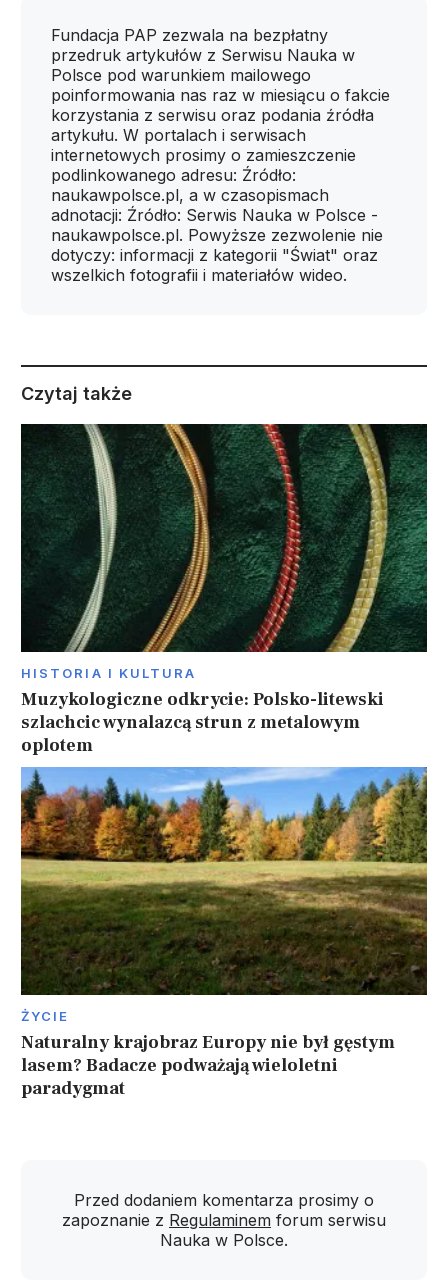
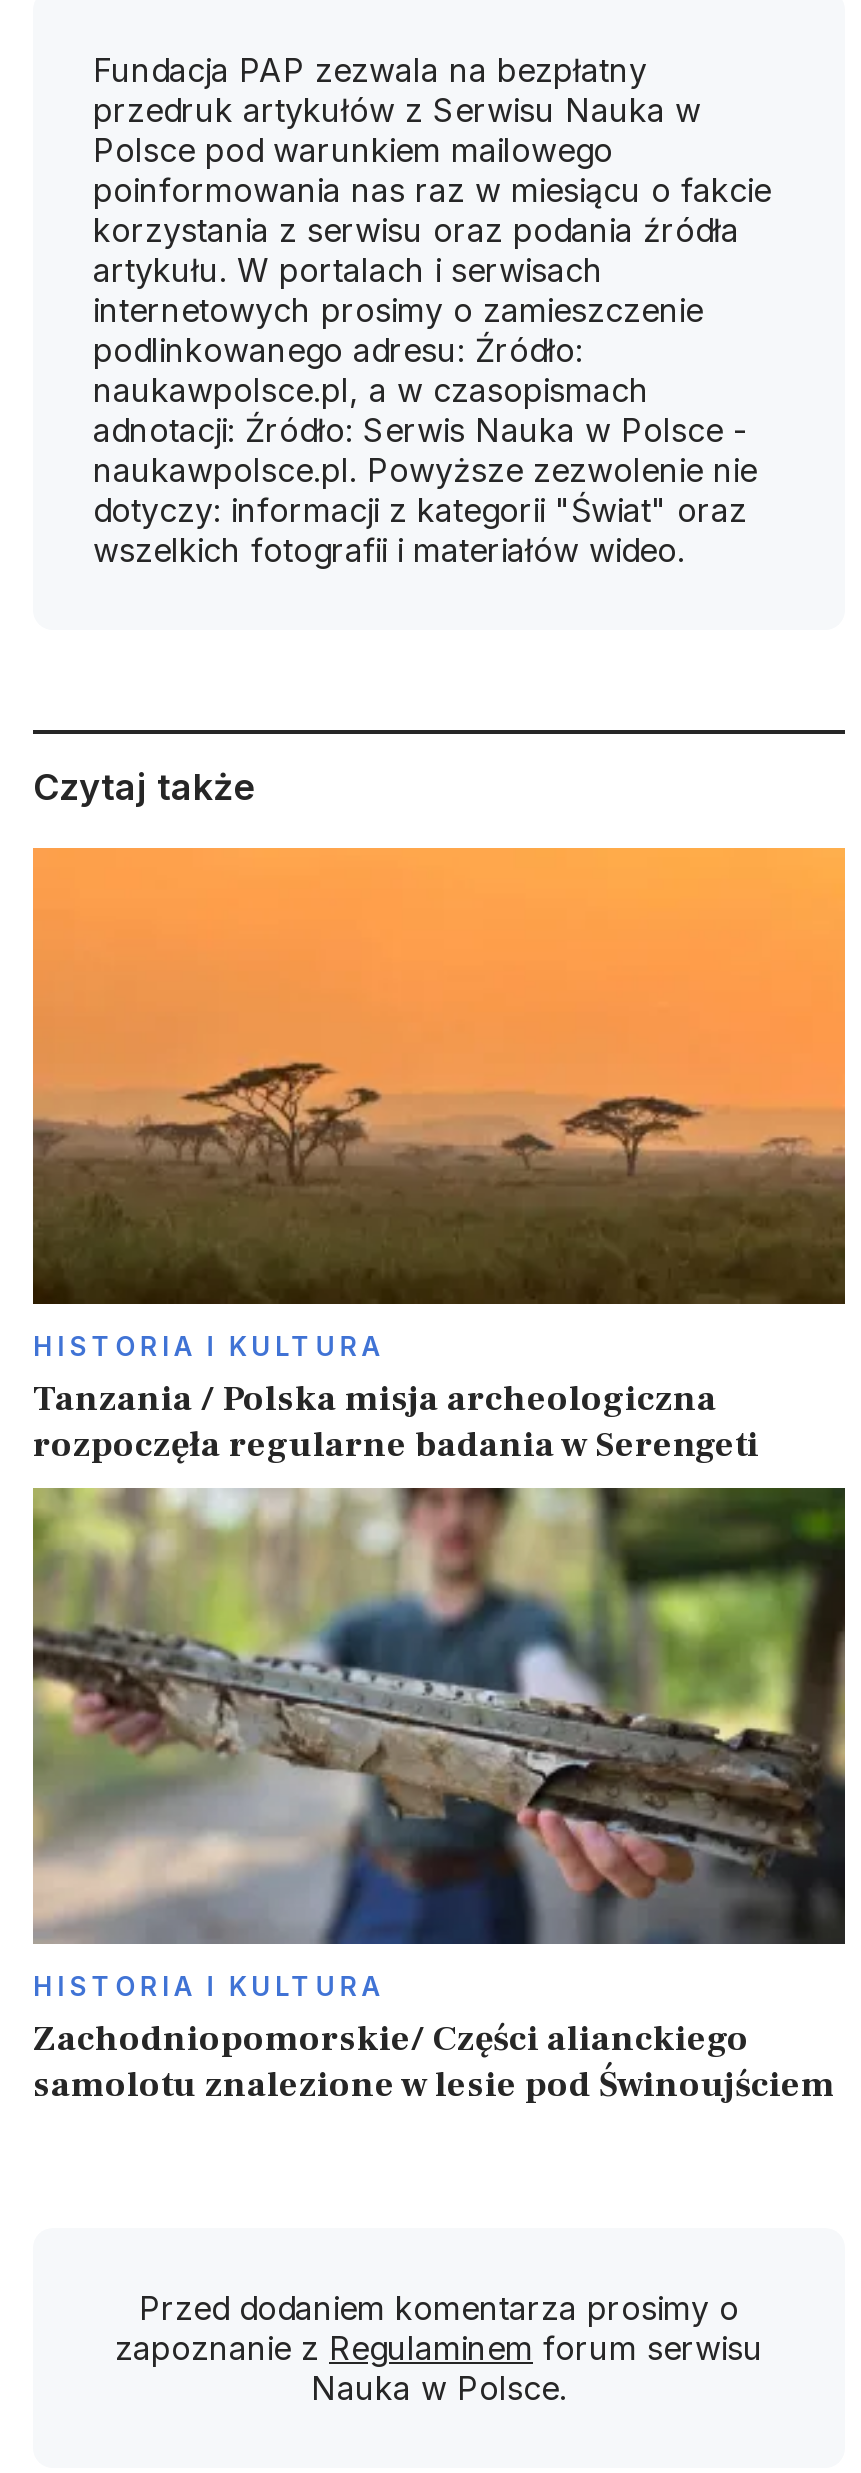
- [image]
- Muzykologiczne odkrycie: Polsko-litewski
- szlachcic wynalazcą strun z metalowym
- oplotem
+ [image]
+ Tanzania / Polska misja archeologiczna
+ rozpoczęła regularne badania w Serengeti

- [image]
- ŻYCIE
- Naturalny krajobraz Europy nie był gęstym
- lasem? Badacze podważają wieloletni
- paradygmat
+ [image]
+ HISTORIA I KULTURA
+ Zachodniopomorskie/ Części alianckiego
+ samolotu znalezione w lesie pod Świnoujściem
